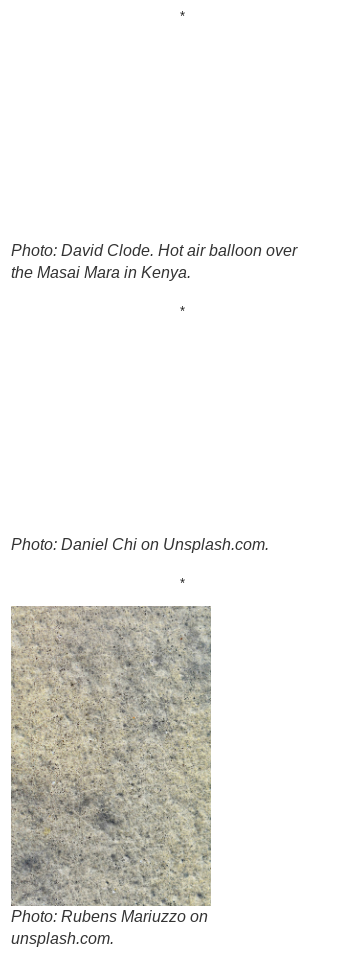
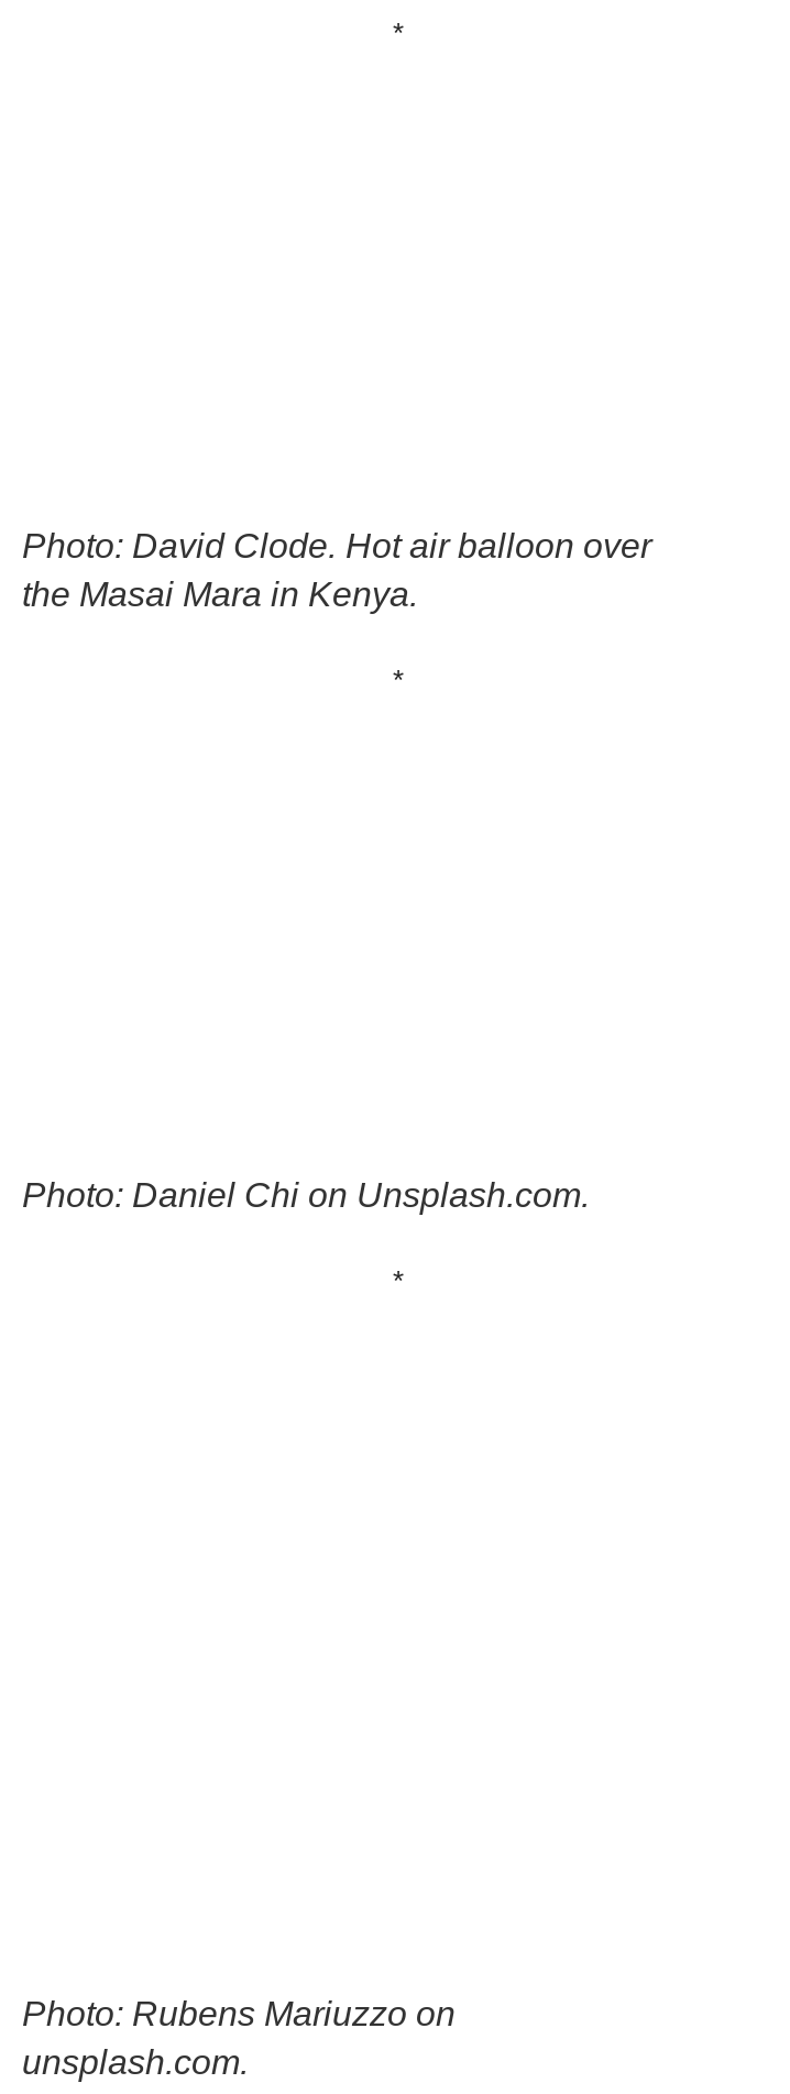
- [image]
